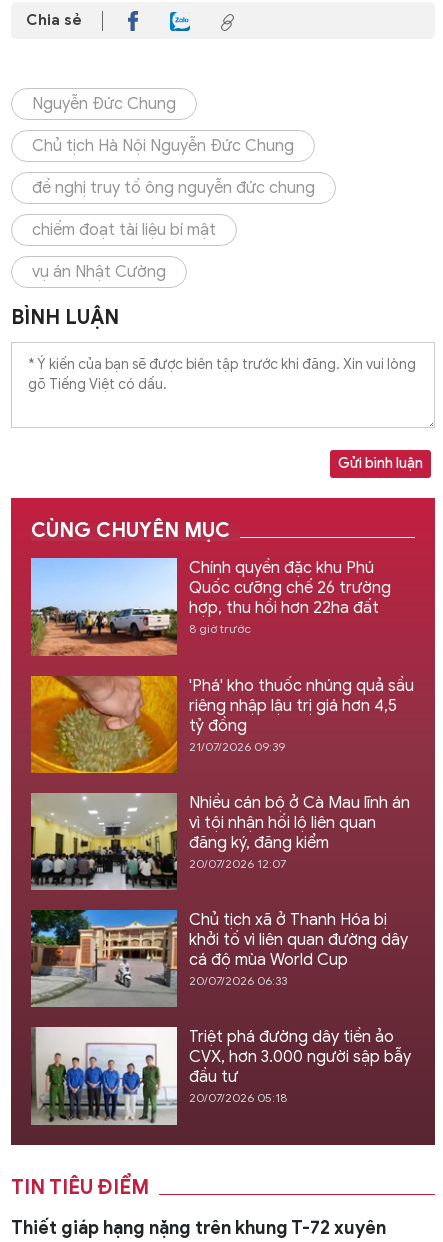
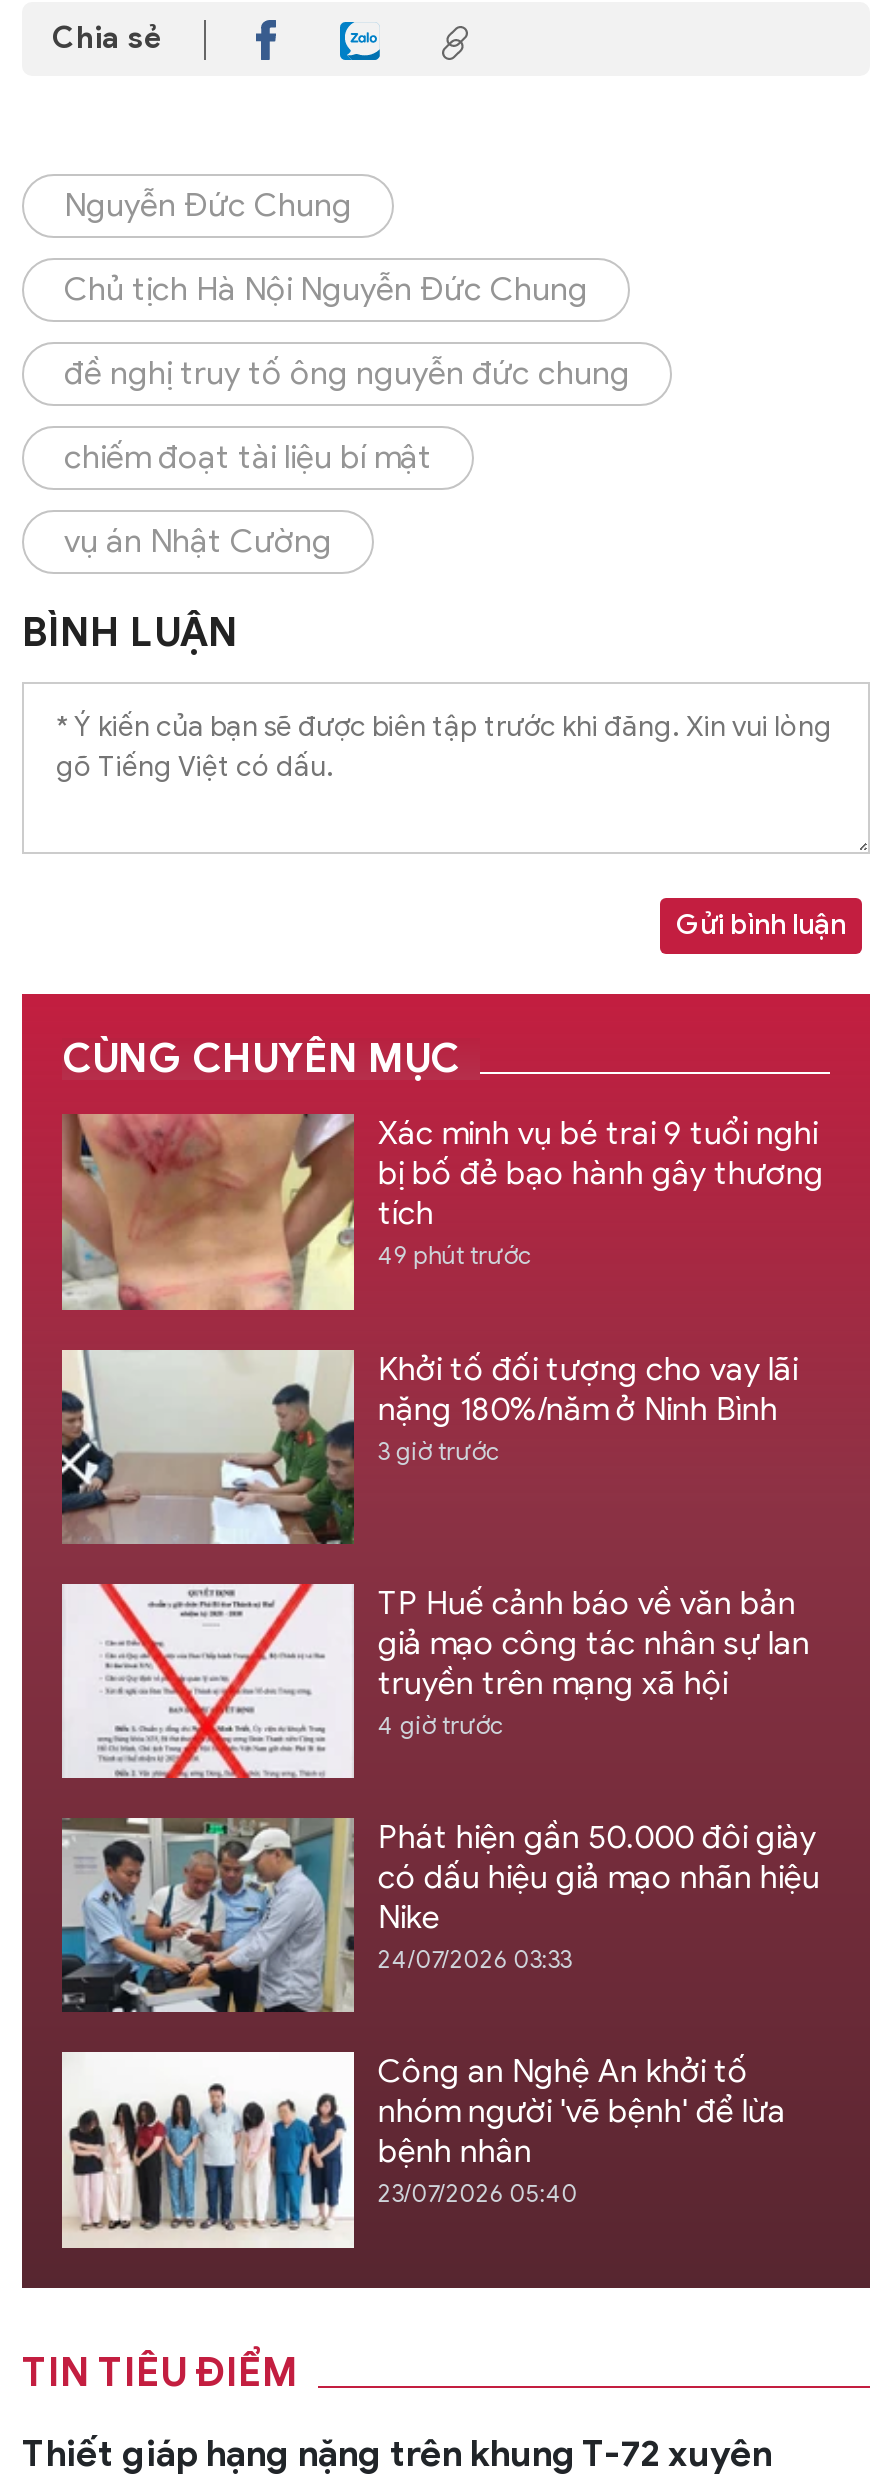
- [image]
- Chính quyền đặc khu Phú
- Quốc cưỡng chế 26 trường
- hợp, thu hồi hơn 22ha đất
- 8 giờ trước
+ [image]
+ Xác minh vụ bé trai 9 tuổi nghi
+ bị bố đẻ bạo hành gây thương
+ tích
+ 49 phút trước

- [image]
- 'Phá' kho thuốc nhúng quả sầu
- riêng nhập lậu trị giá hơn 4,5
- tỷ đồng
- 21/07/2026 09:39
+ [image]
+ Khởi tố đối tượng cho vay lãi
+ nặng 180%/năm ở Ninh Bình
+ 3 giờ trước

- [image]
- Nhiều cán bộ ở Cà Mau lĩnh án
- vì tội nhận hối lộ liên quan
- đăng ký, đăng kiểm
- 20/07/2026 12:07
+ [image]
+ TP Huế cảnh báo về văn bản
+ giả mạo công tác nhân sự lan
+ truyền trên mạng xã hội
+ 4 giờ trước

- [image]
- Chủ tịch xã ở Thanh Hóa bị
- khởi tố vì liên quan đường dây
- cá độ mùa World Cup
- 20/07/2026 06:33
+ [image]
+ Phát hiện gần 50.000 đôi giày
+ có dấu hiệu giả mạo nhãn hiệu
+ Nike
+ 24/07/2026 03:33

- [image]
- Triệt phá đường dây tiền ảo
- CVX, hơn 3.000 người sập bẫy
- đầu tư
- 20/07/2026 05:18
+ [image]
+ Công an Nghệ An khởi tố
+ nhóm người 'vẽ bệnh' để lừa
+ bệnh nhân
+ 23/07/2026 05:40
